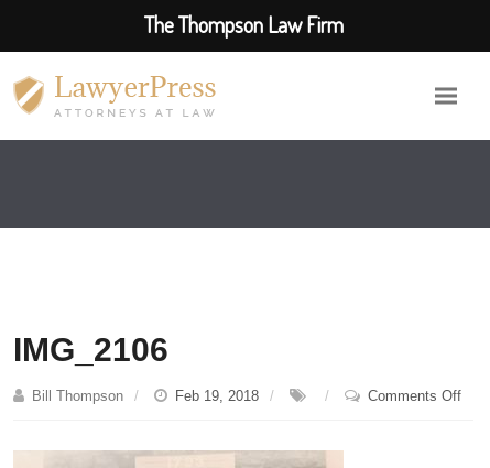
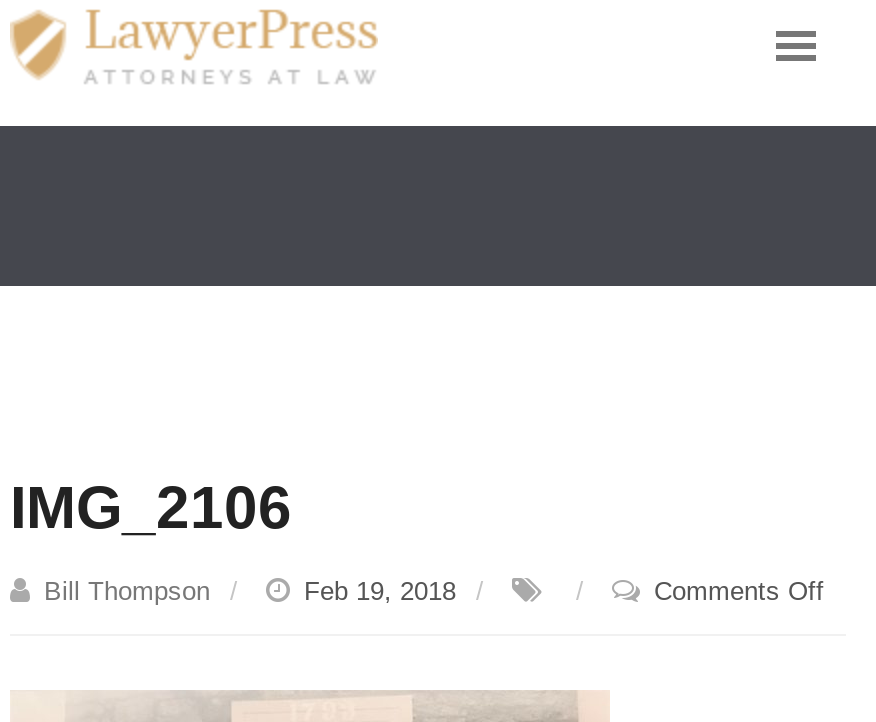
- The Thompson Law Firm
